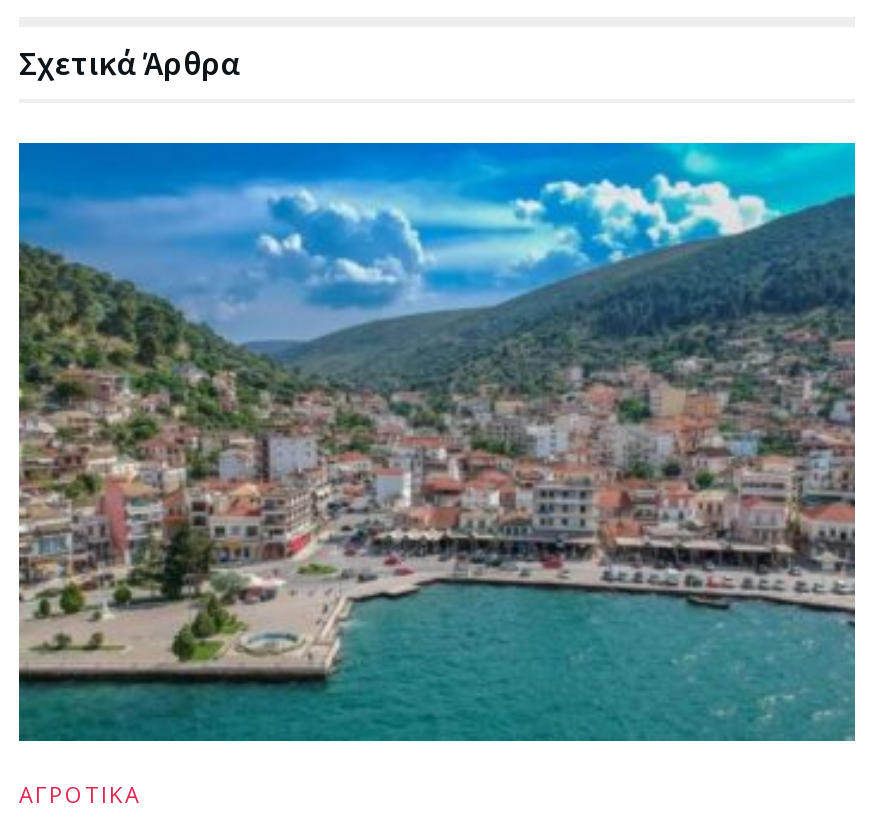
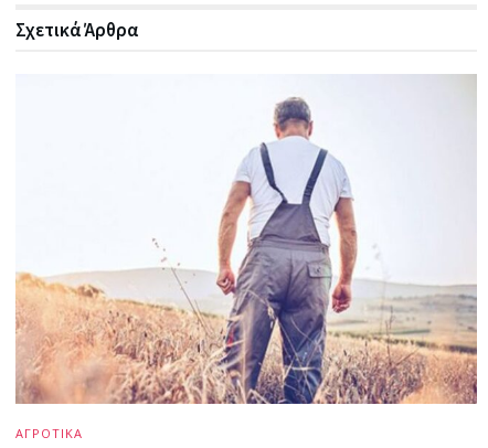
- [image]
+ [image]
